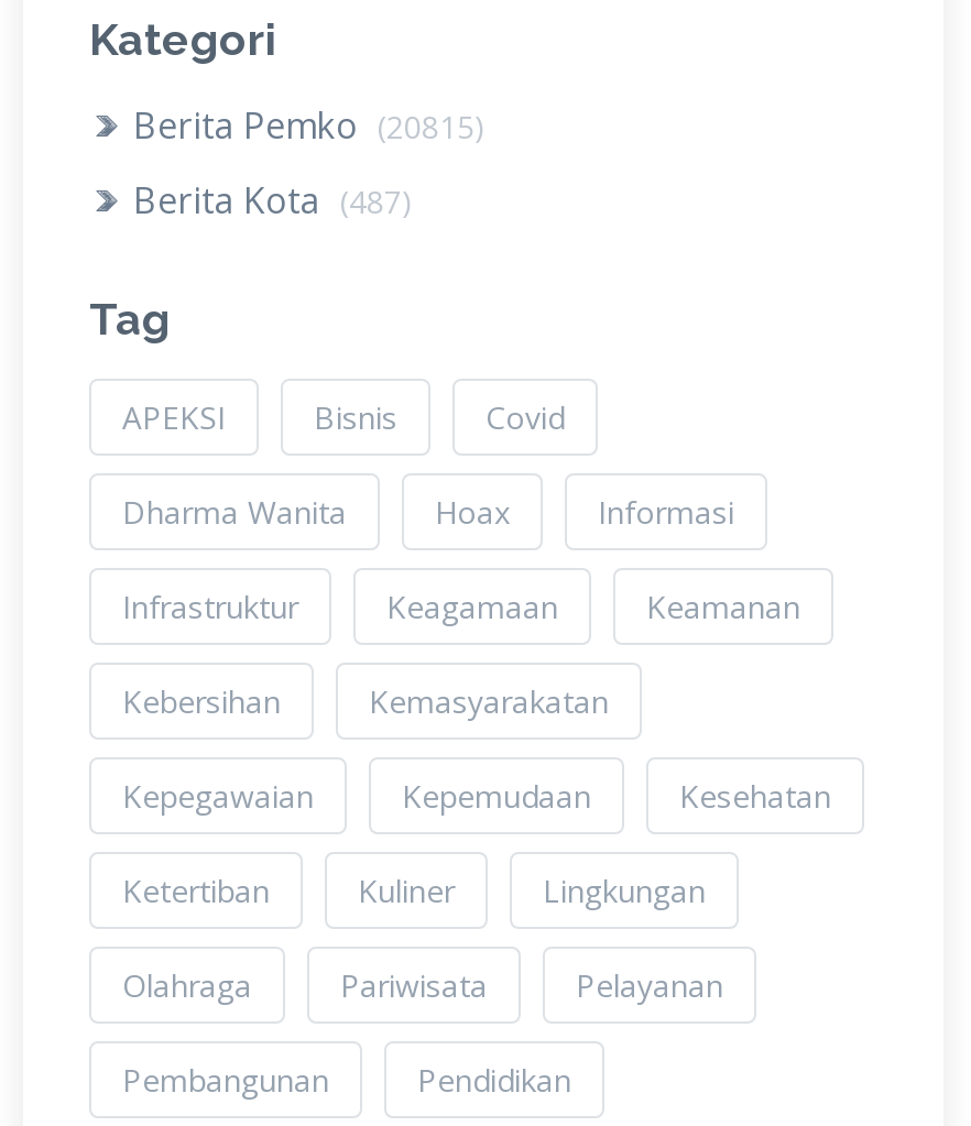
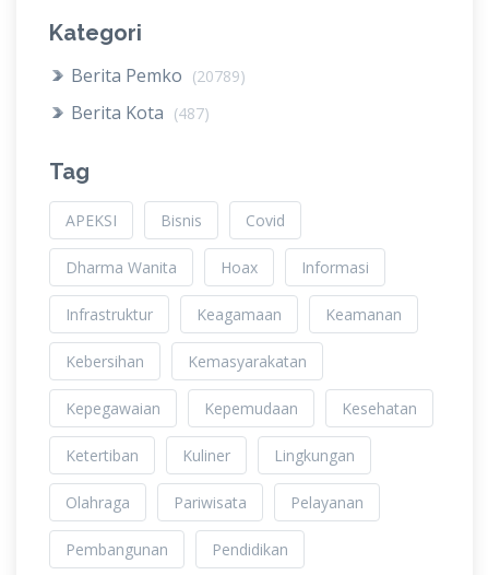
- Berita Pemko (20815)
+ Berita Pemko (20789)
